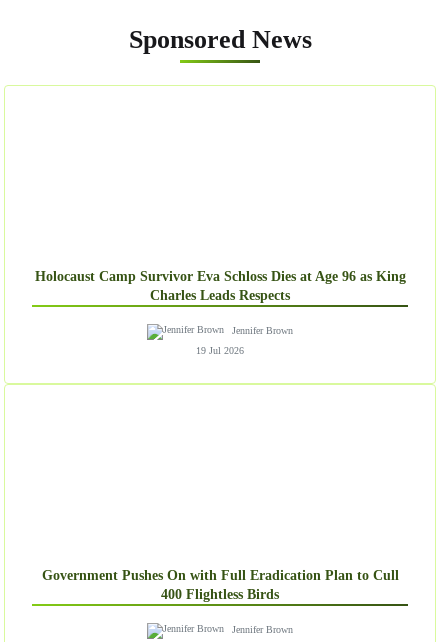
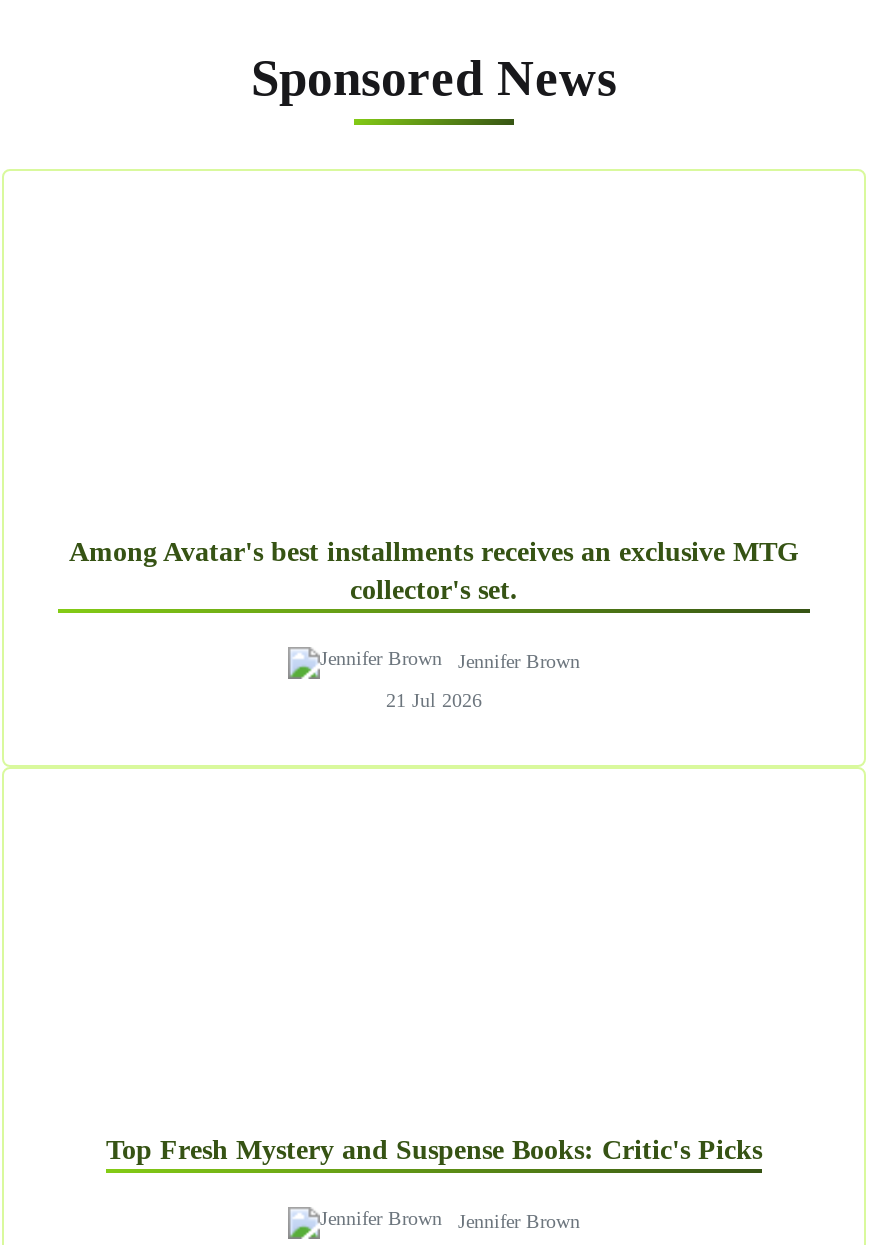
- Holocaust Camp Survivor Eva Schloss Dies at Age 96 as King
- Charles Leads Respects
+ Among Avatar's best installments receives an exclusive MTG
+ collector's set.

- 19 Jul 2026
+ 21 Jul 2026

- Government Pushes On with Full Eradication Plan to Cull
- 400 Flightless Birds
+ Top Fresh Mystery and Suspense Books: Critic's Picks
